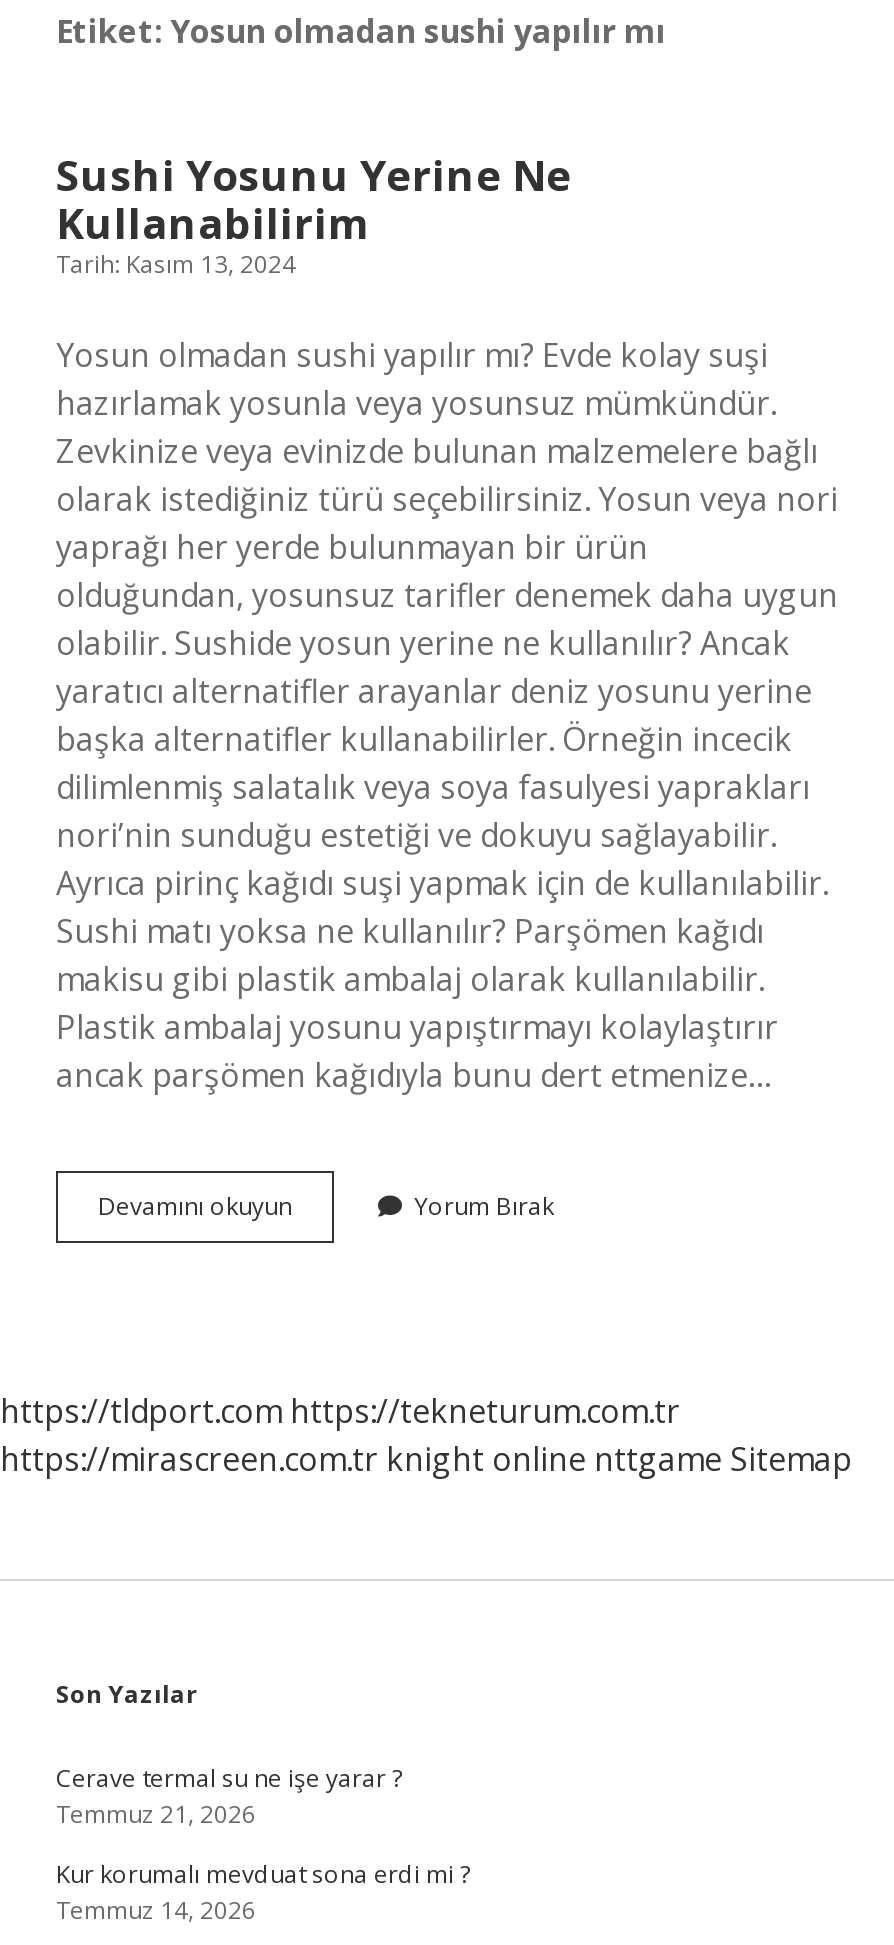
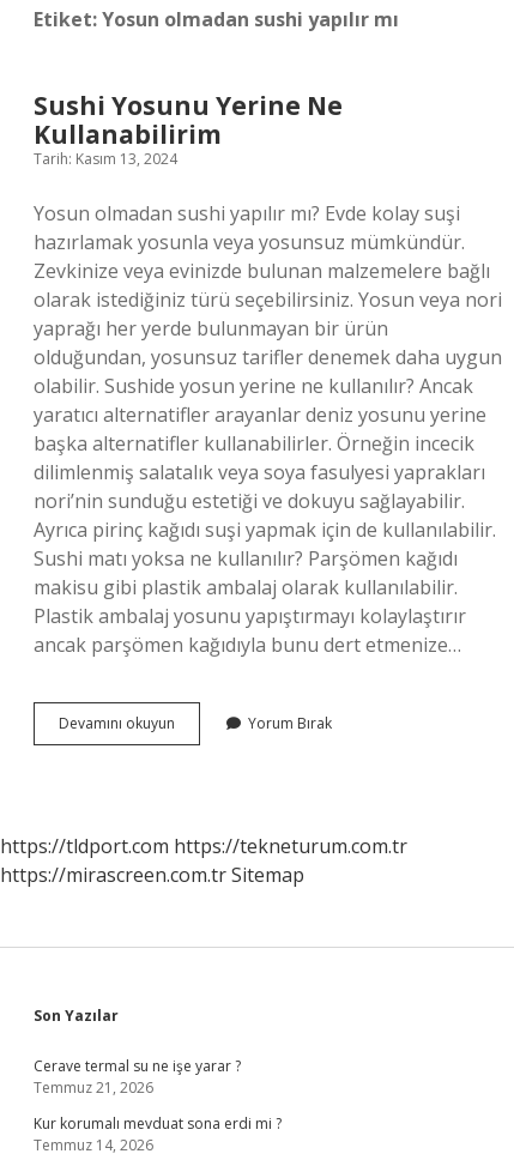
- https://mirascreen.com.tr knight online nttgame Sitemap
+ https://mirascreen.com.tr Sitemap
